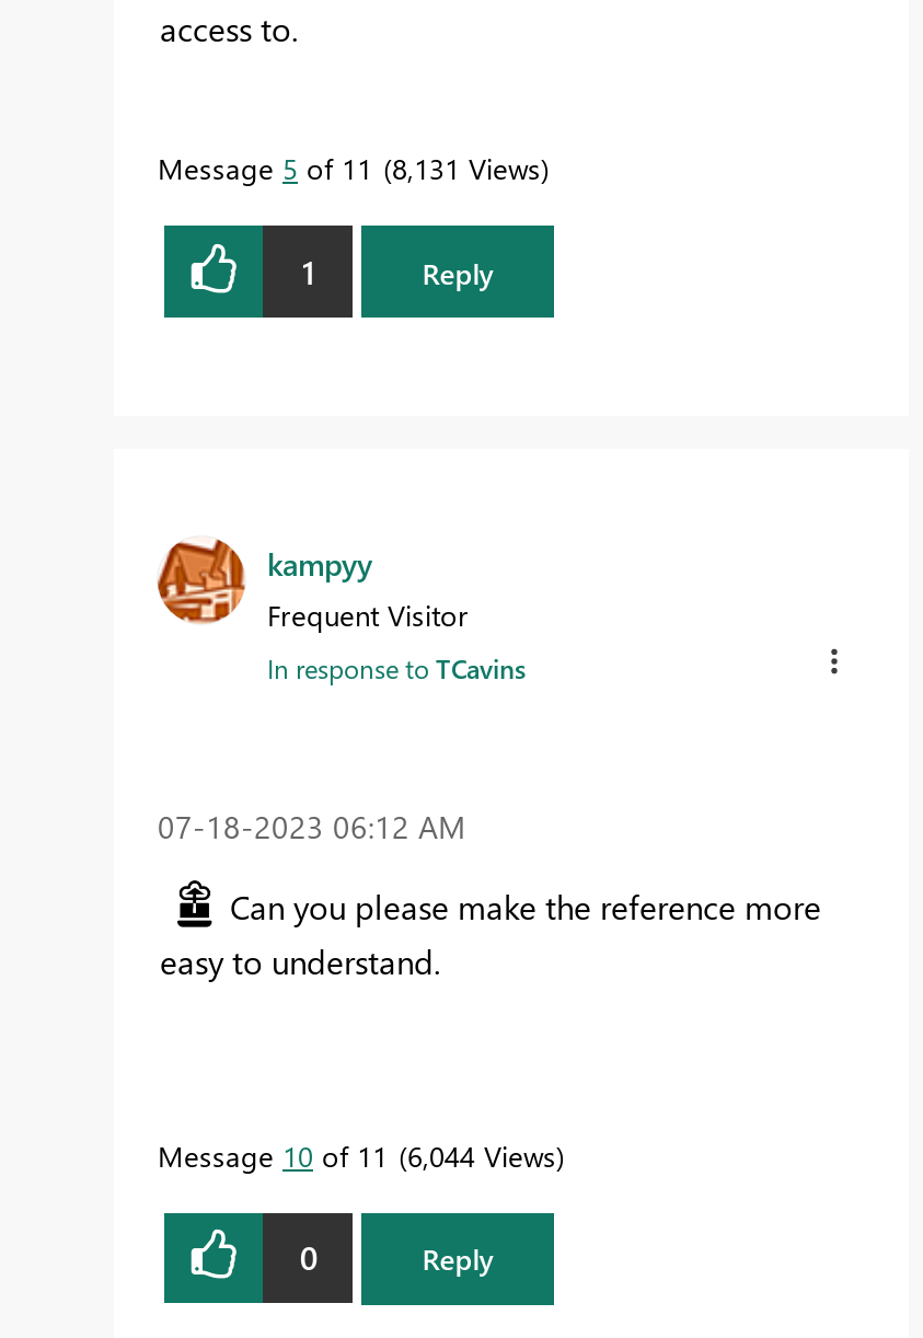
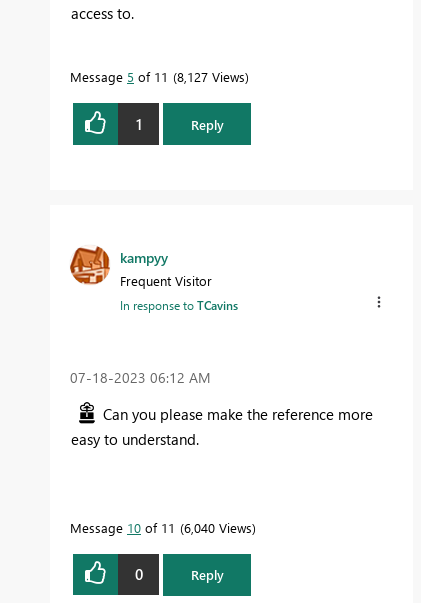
- Message 5 of 11 8,131 Views
+ Message 5 of 11 8,127 Views

- Message 10 of 11 6,044 Views
+ Message 10 of 11 6,040 Views
